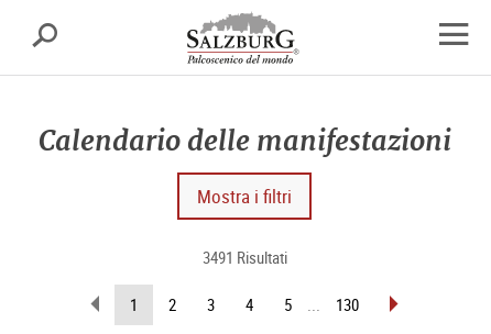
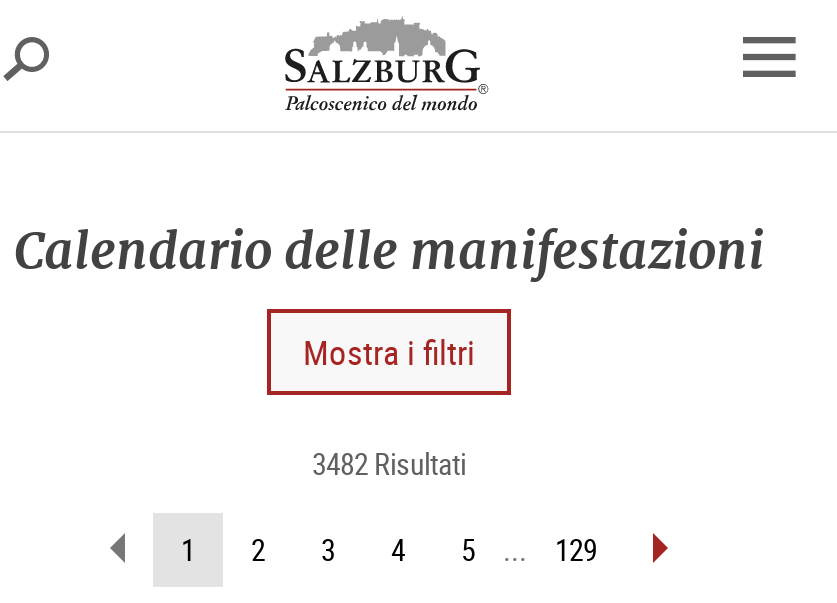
- 3491 Risultati
+ 3482 Risultati

- 130
+ 129
